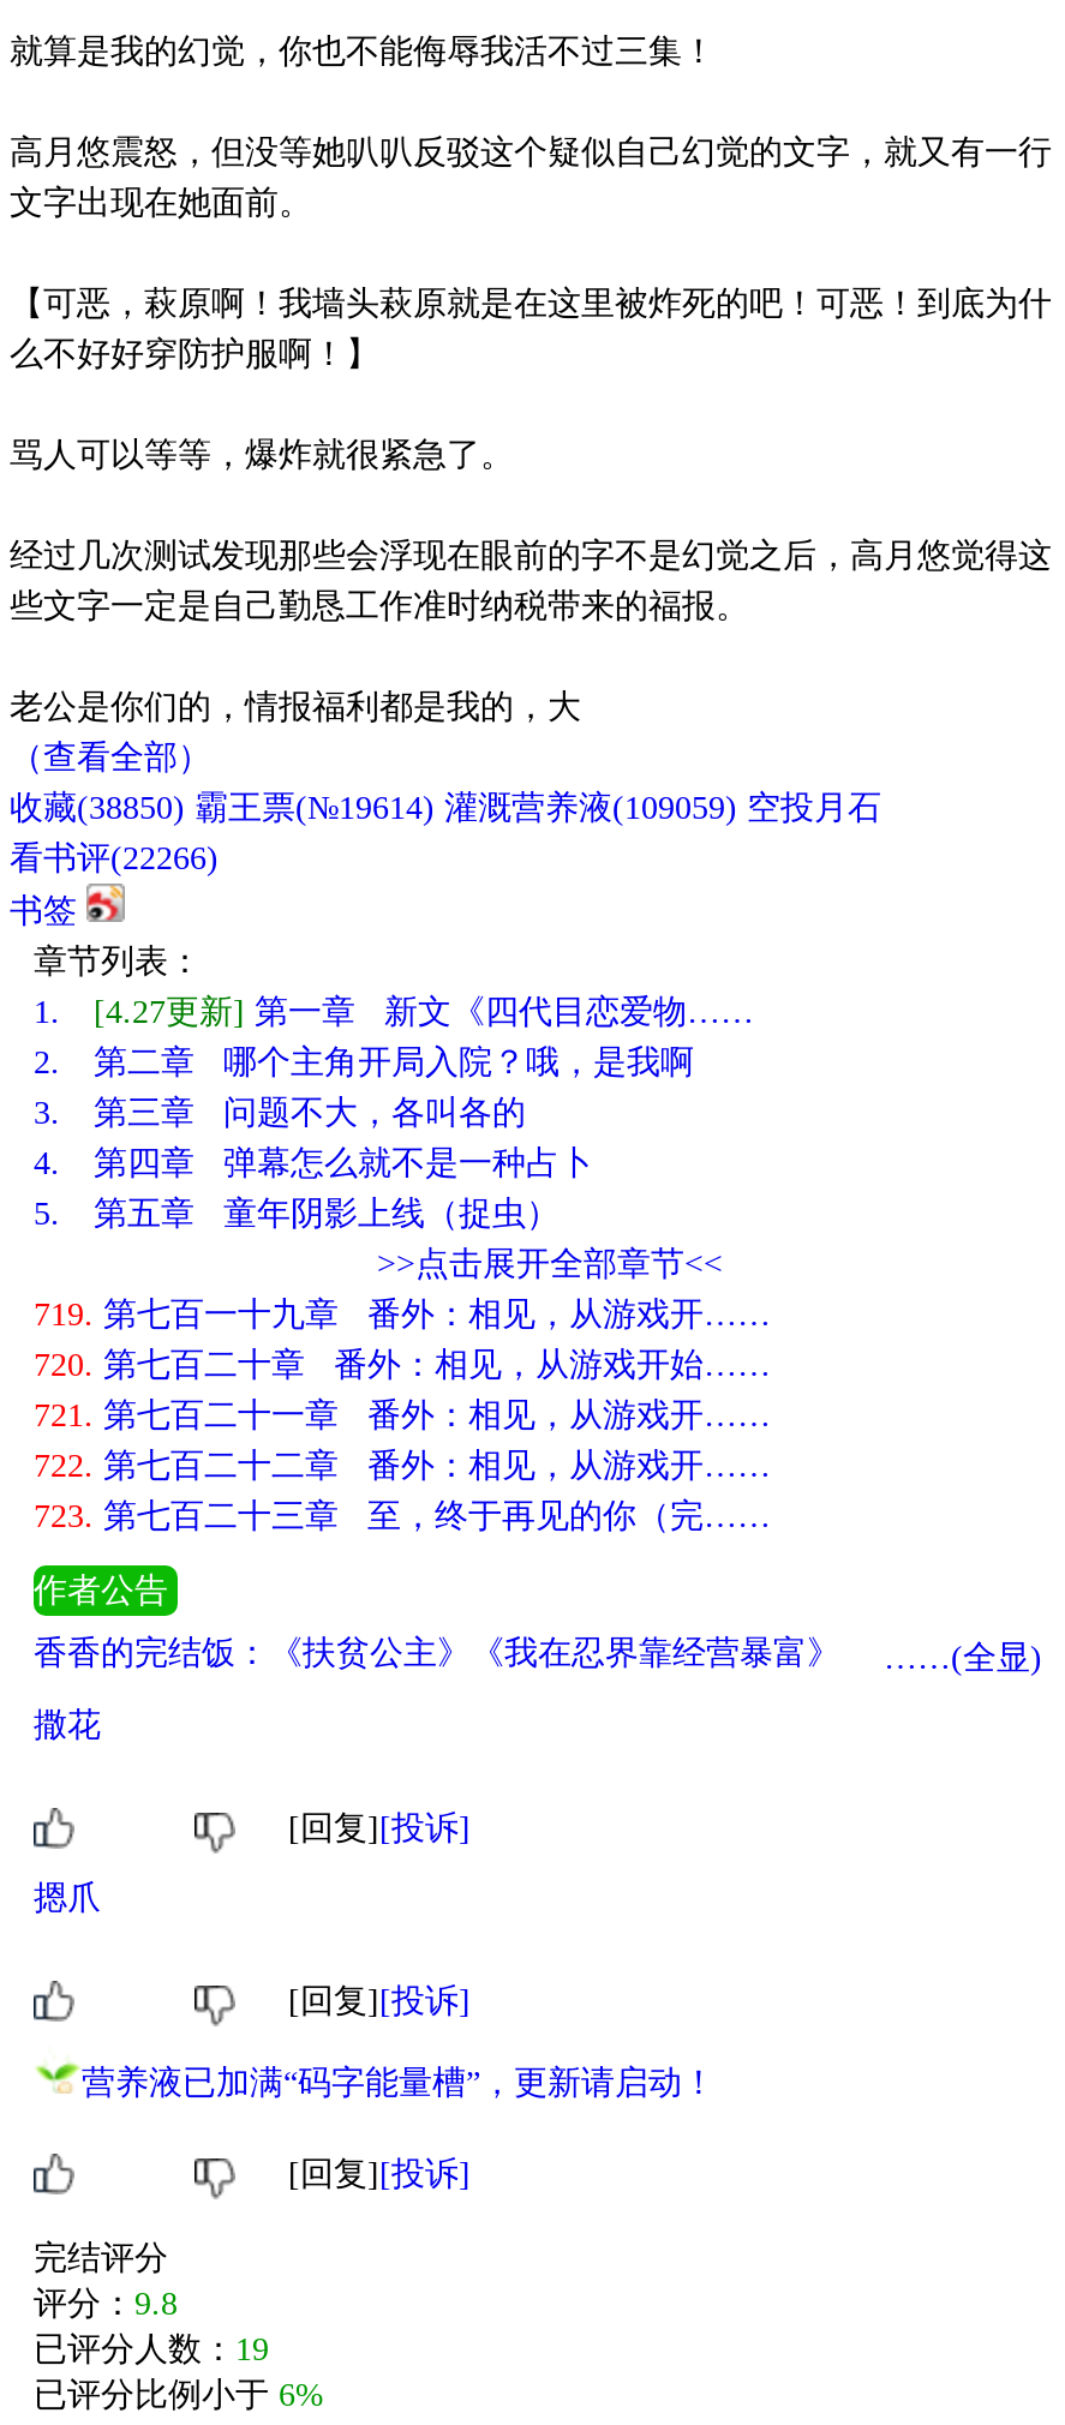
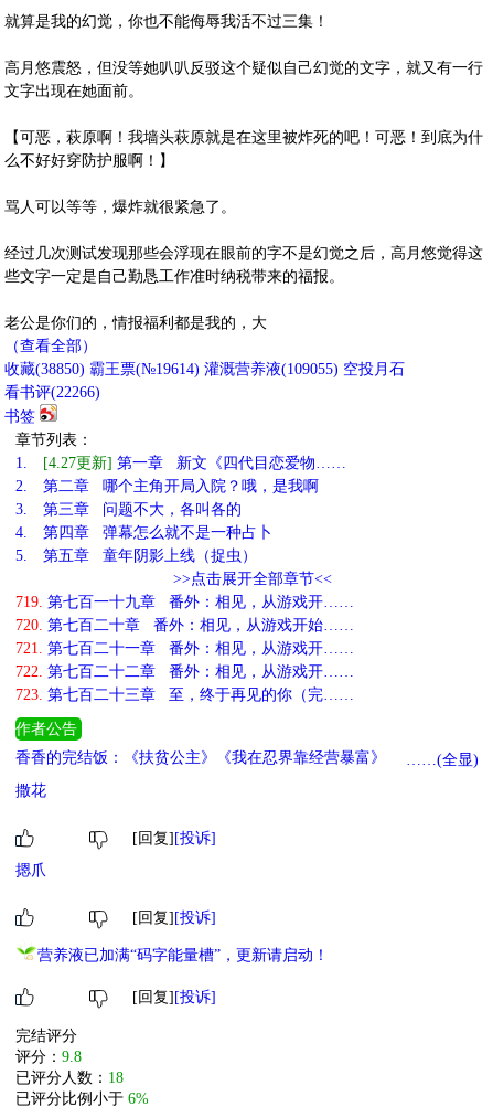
- 收藏(38850) 霸王票(№19614) 灌溉营养液(109059) 空投月石
+ 收藏(38850) 霸王票(№19614) 灌溉营养液(109055) 空投月石

- 已评分人数：19
+ 已评分人数：18
